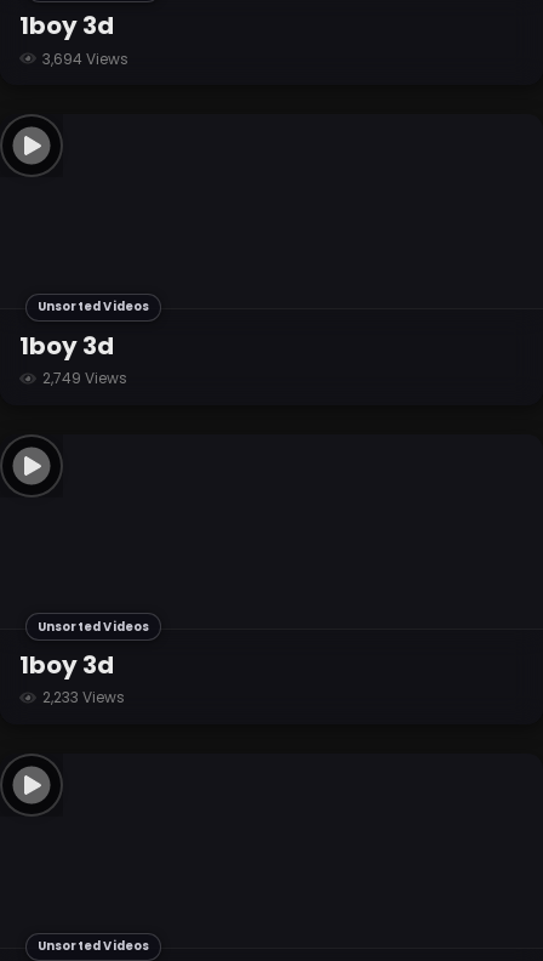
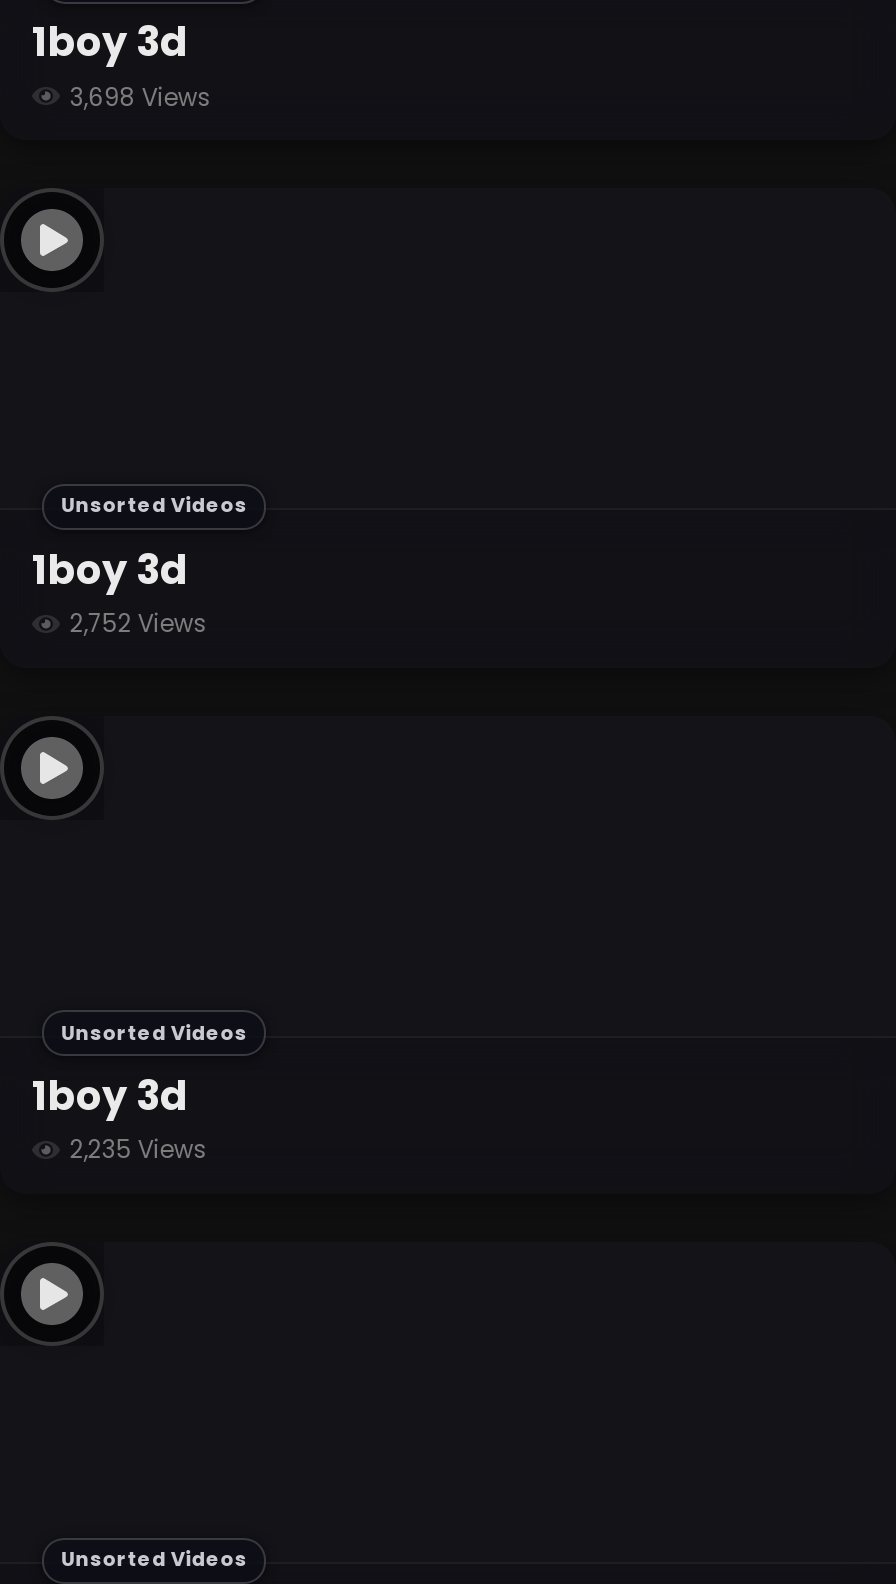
- 3,694 Views
+ 3,698 Views

- 2,749 Views
+ 2,752 Views

- 2,233 Views
+ 2,235 Views
